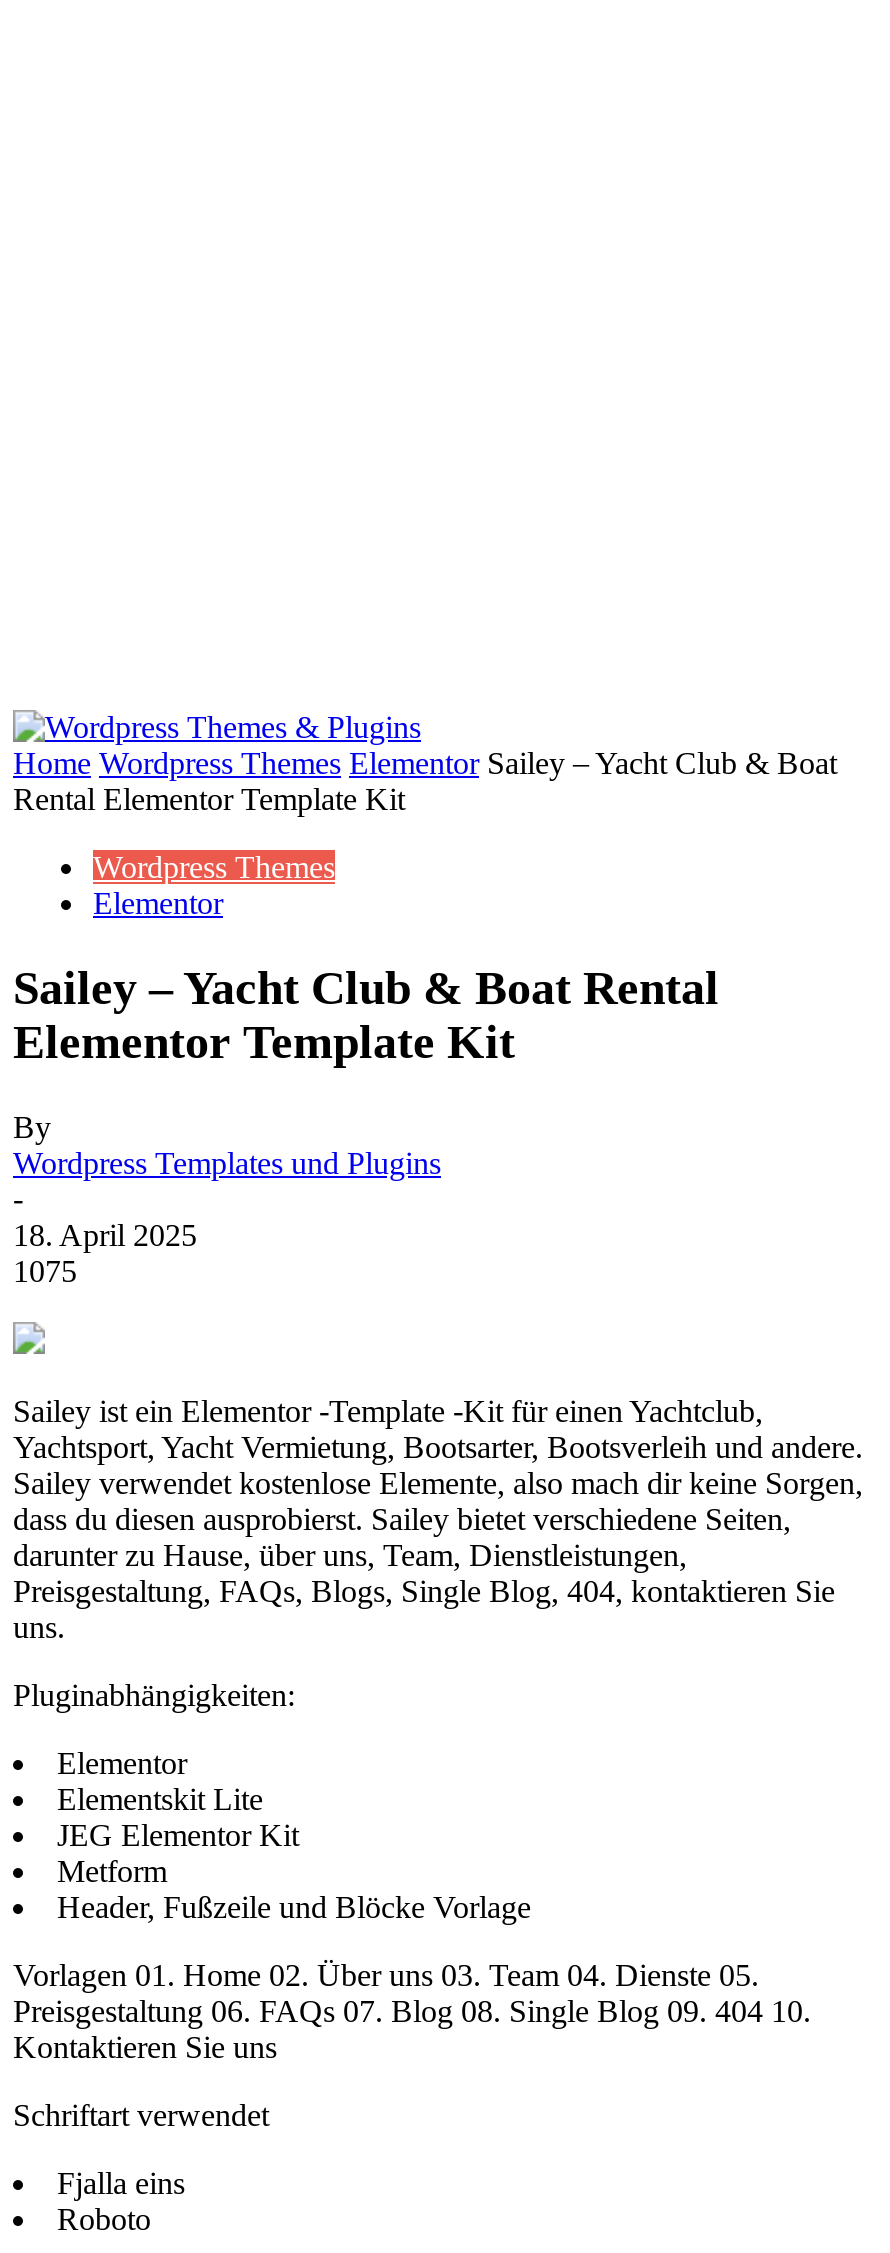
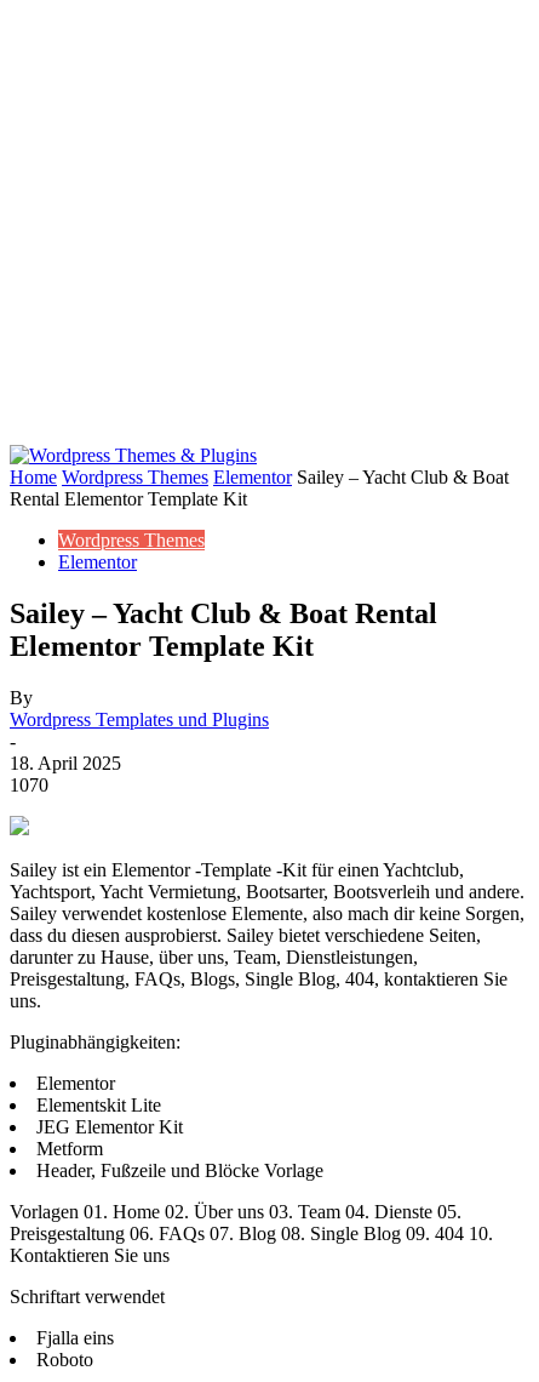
- 1075
+ 1070
